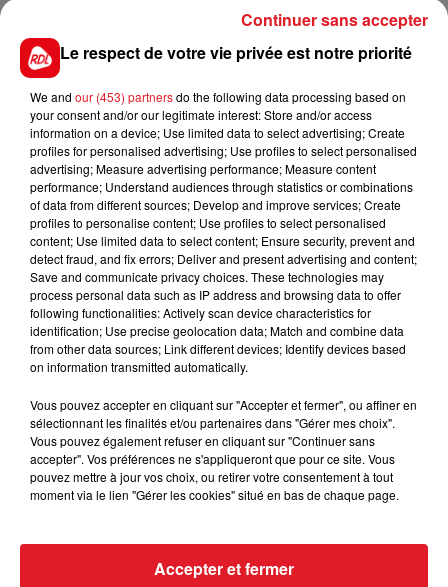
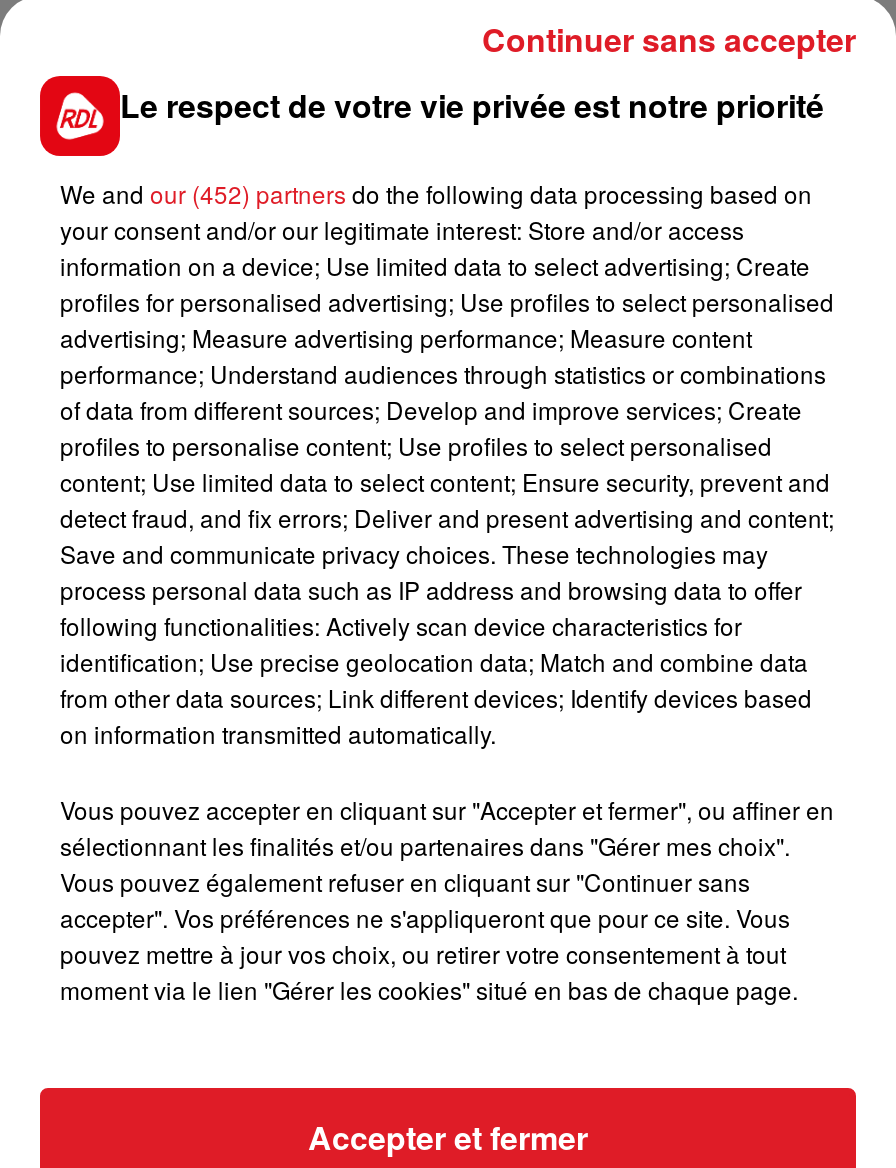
- We and our (453) partners do the following data processing based on
+ We and our (452) partners do the following data processing based on
